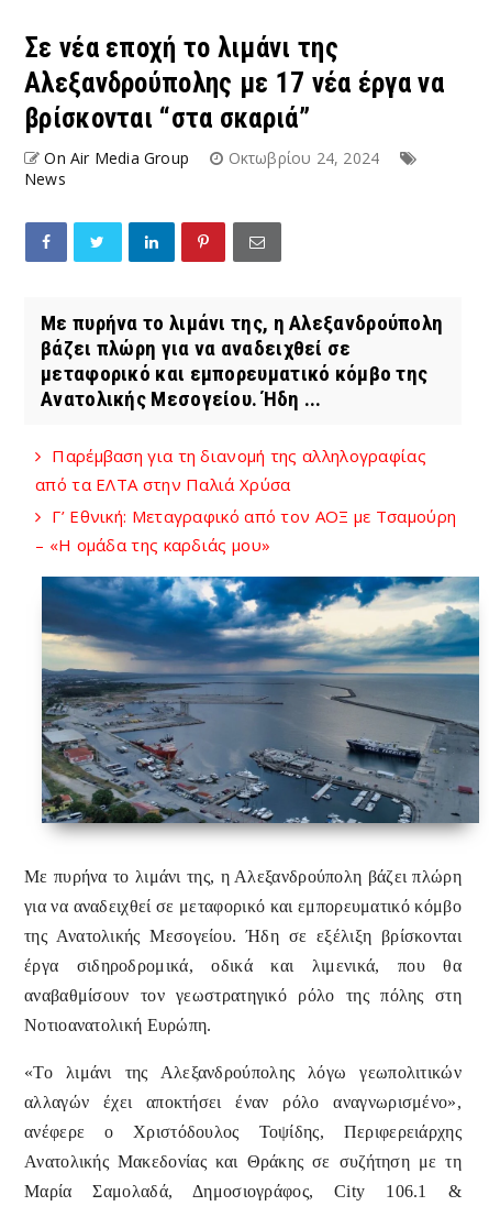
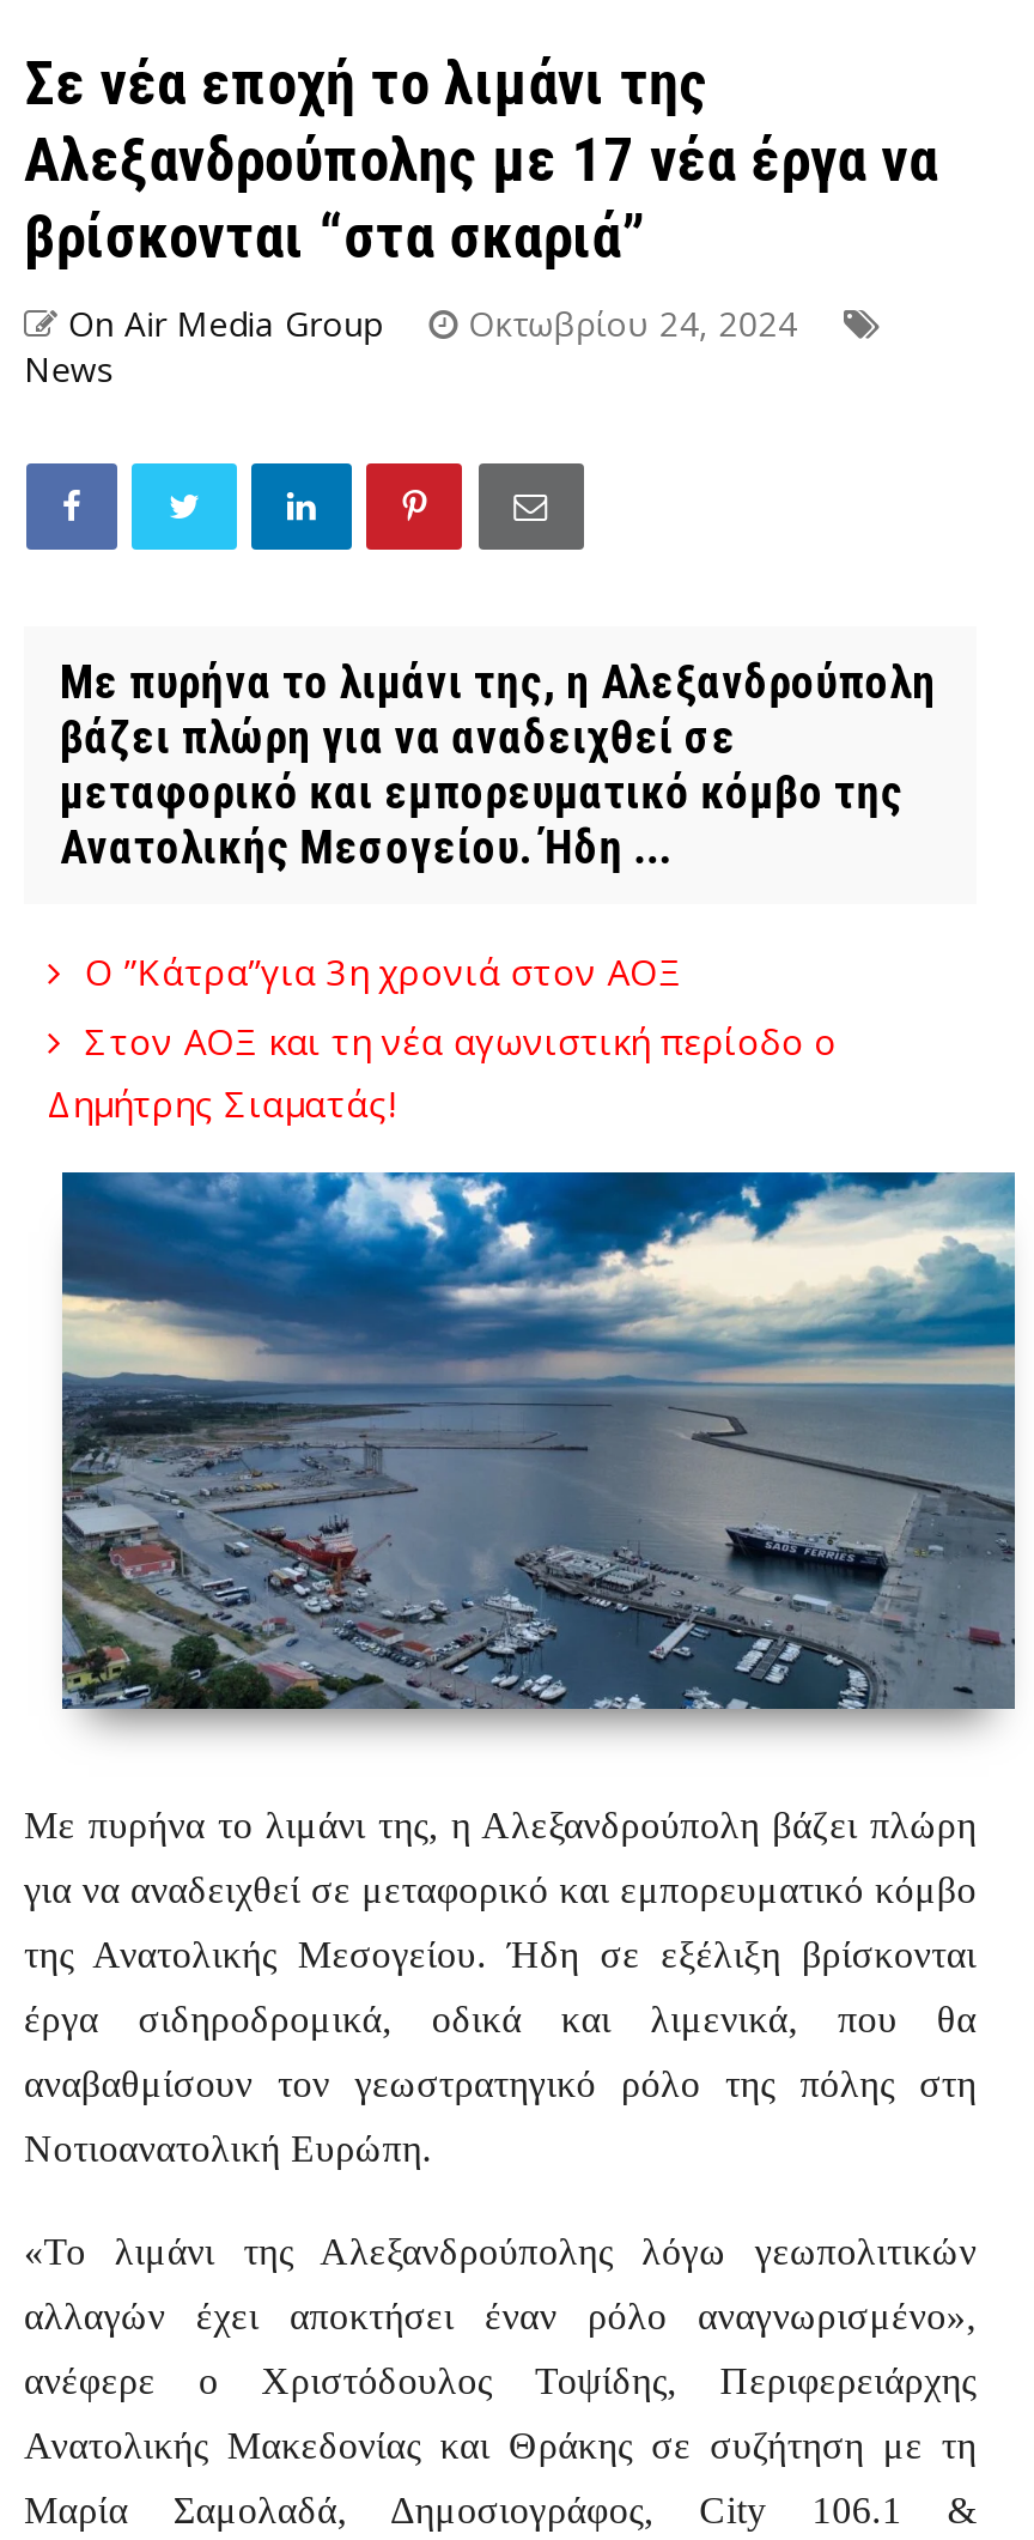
- Παρέμβαση για τη διανομή της αλληλογραφίας
- από τα ΕΛΤΑ στην Παλιά Χρύσα
- Γ’ Εθνική: Μεταγραφικό από τον ΑΟΞ με Τσαμούρη
- – «Η ομάδα της καρδιάς μου»
+ Ο ”Κάτρα”για 3η χρονιά στον ΑΟΞ
+ Στον ΑΟΞ και τη νέα αγωνιστική περίοδο ο
+ Δημήτρης Σιαματάς!
